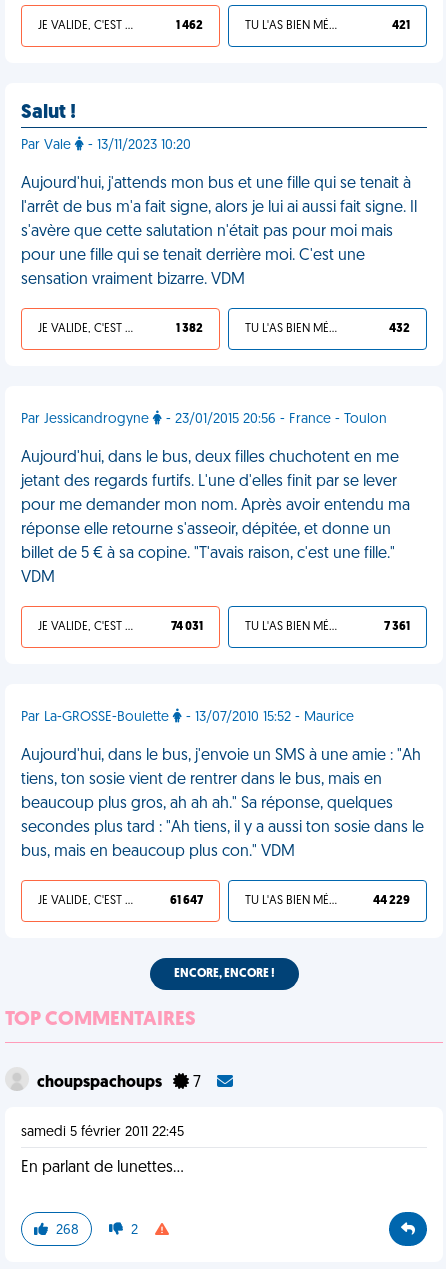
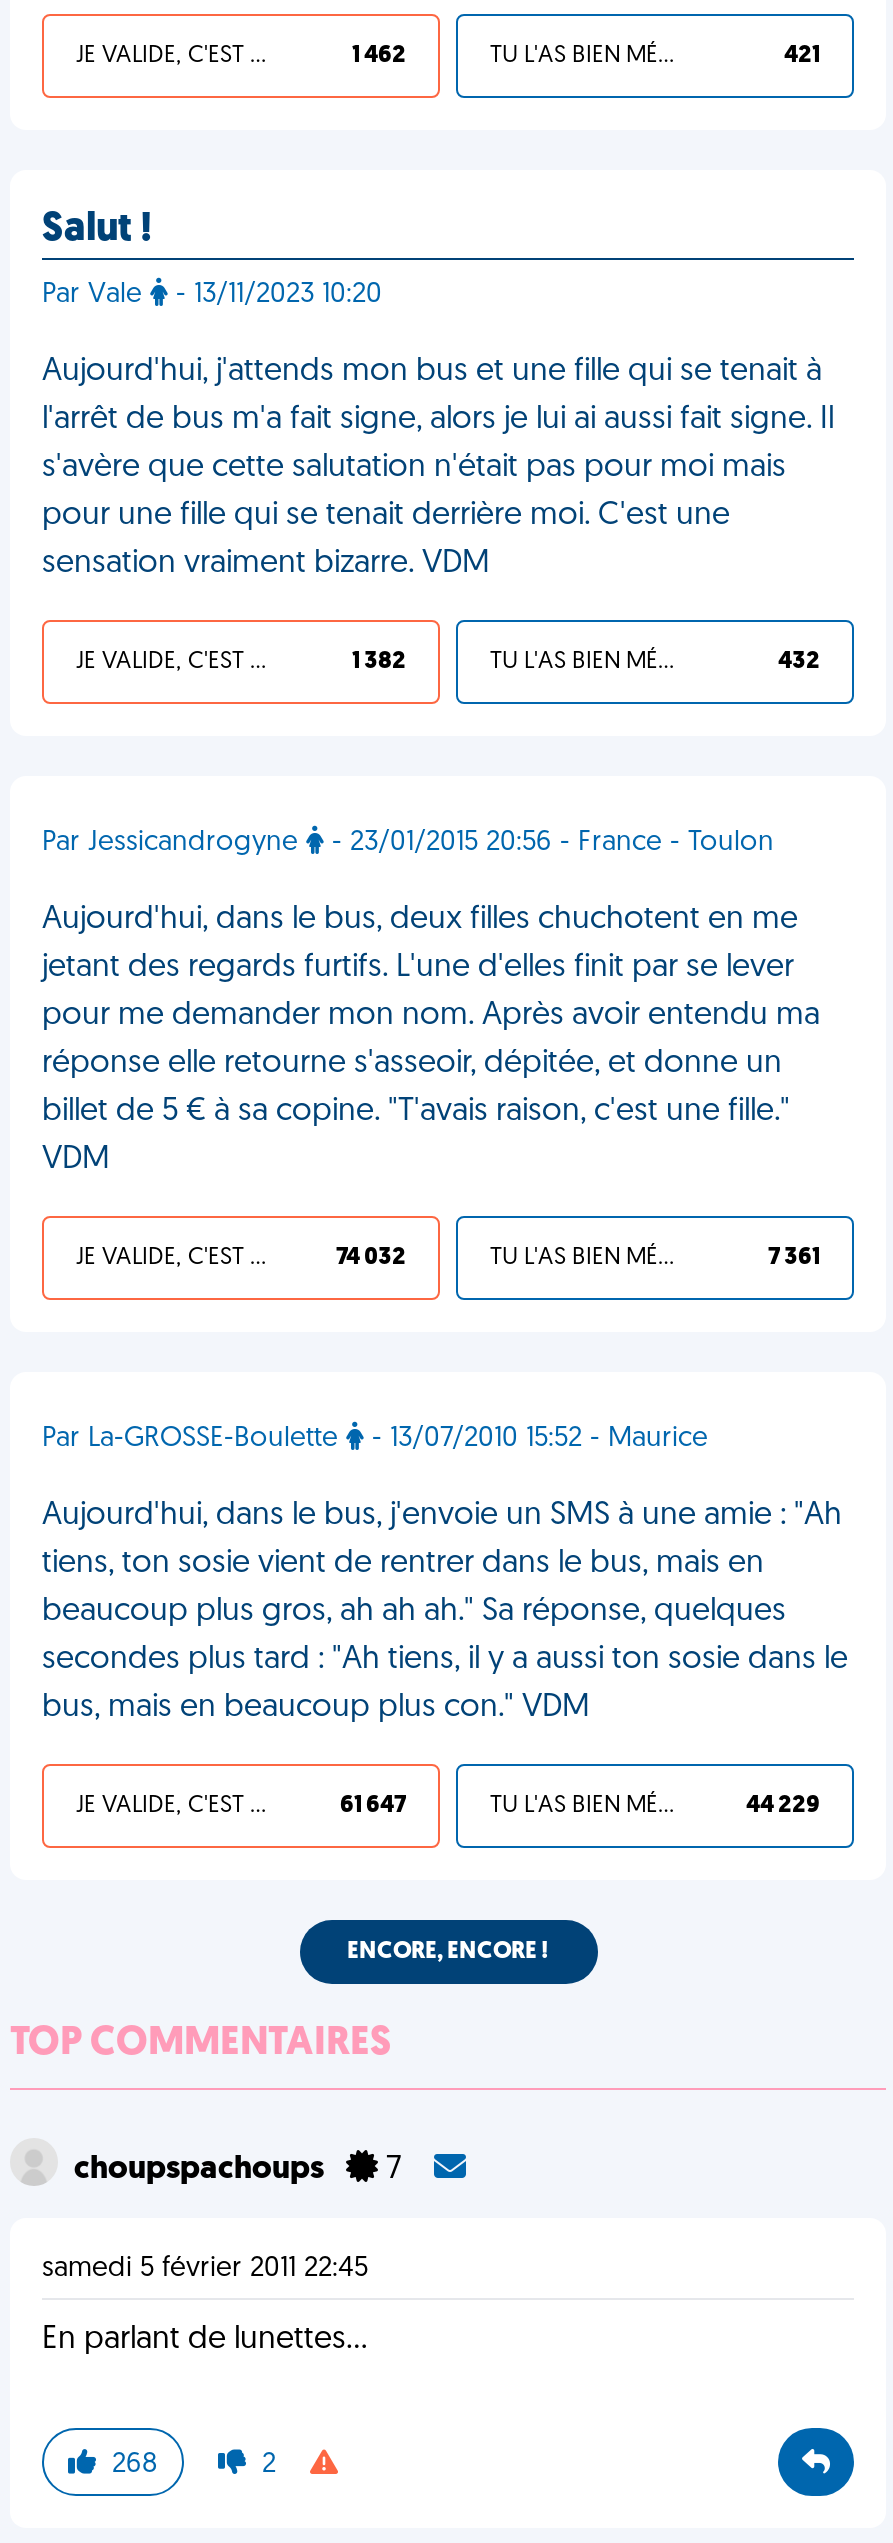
- 74 031
+ 74 032
